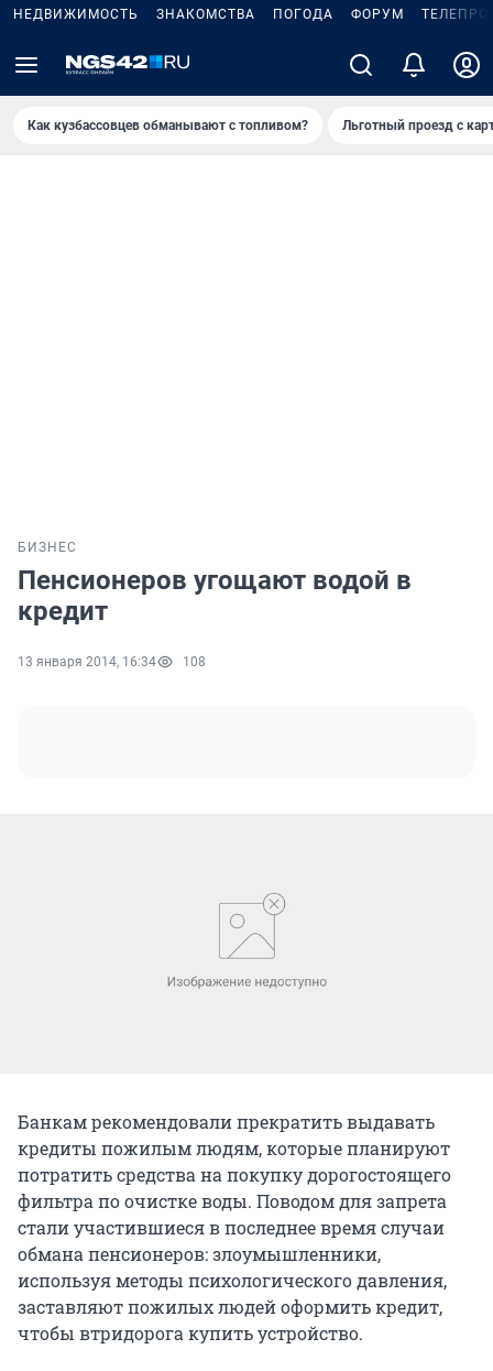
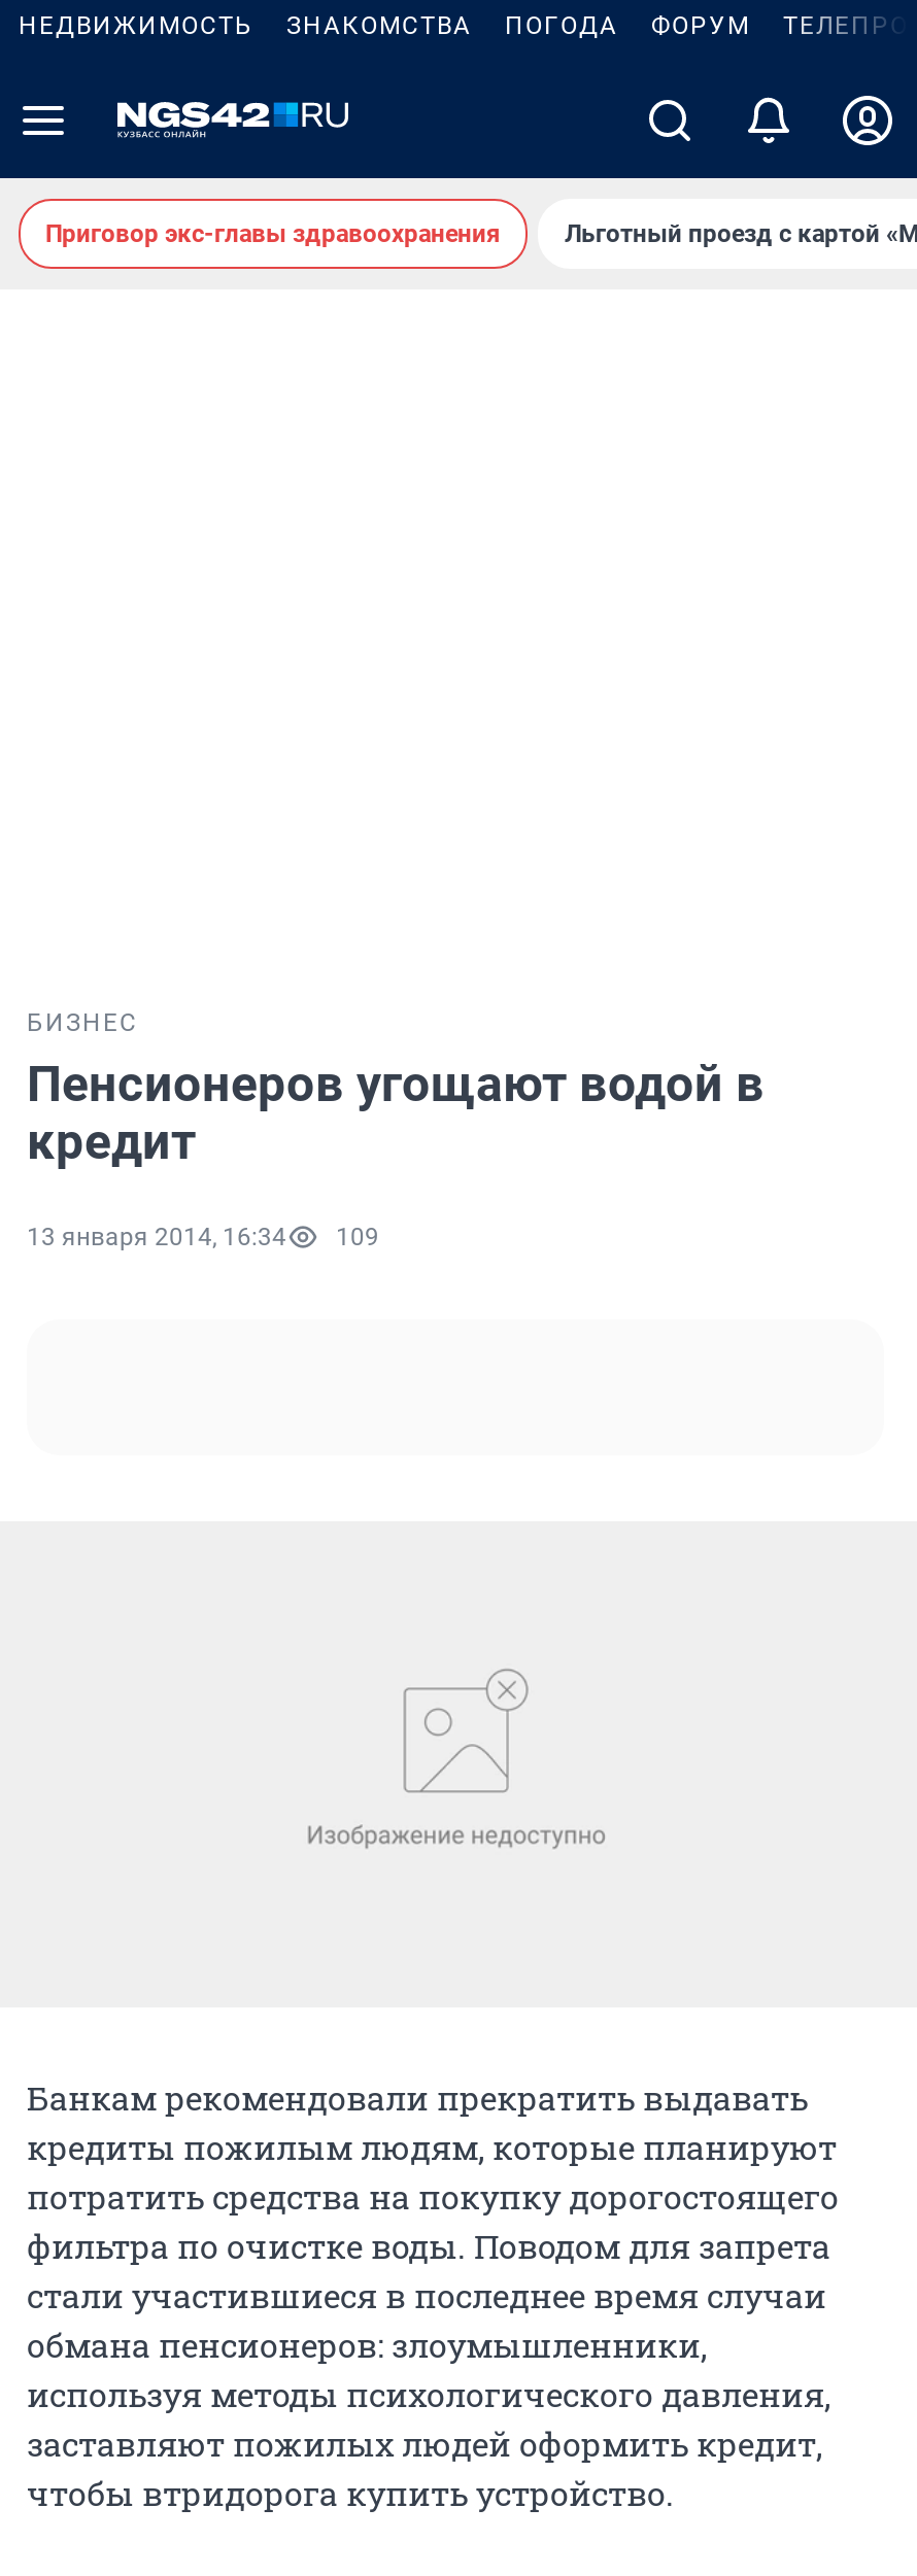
- Как кузбассовцев обманывают с топливом?
+ Приговор экс-главы здравоохранения

- 13 января 2014, 16:34 108
+ 13 января 2014, 16:34 109
